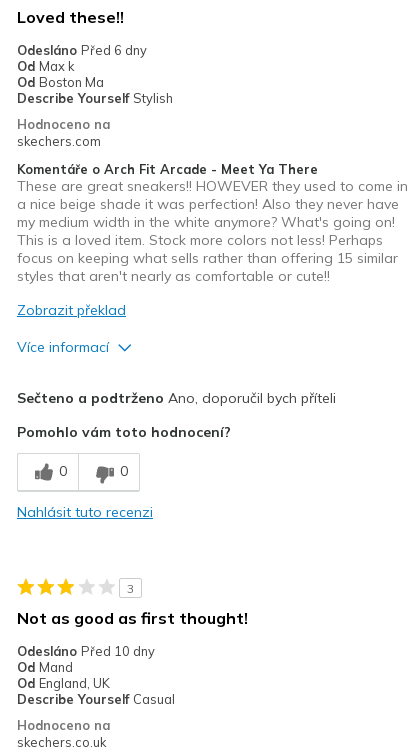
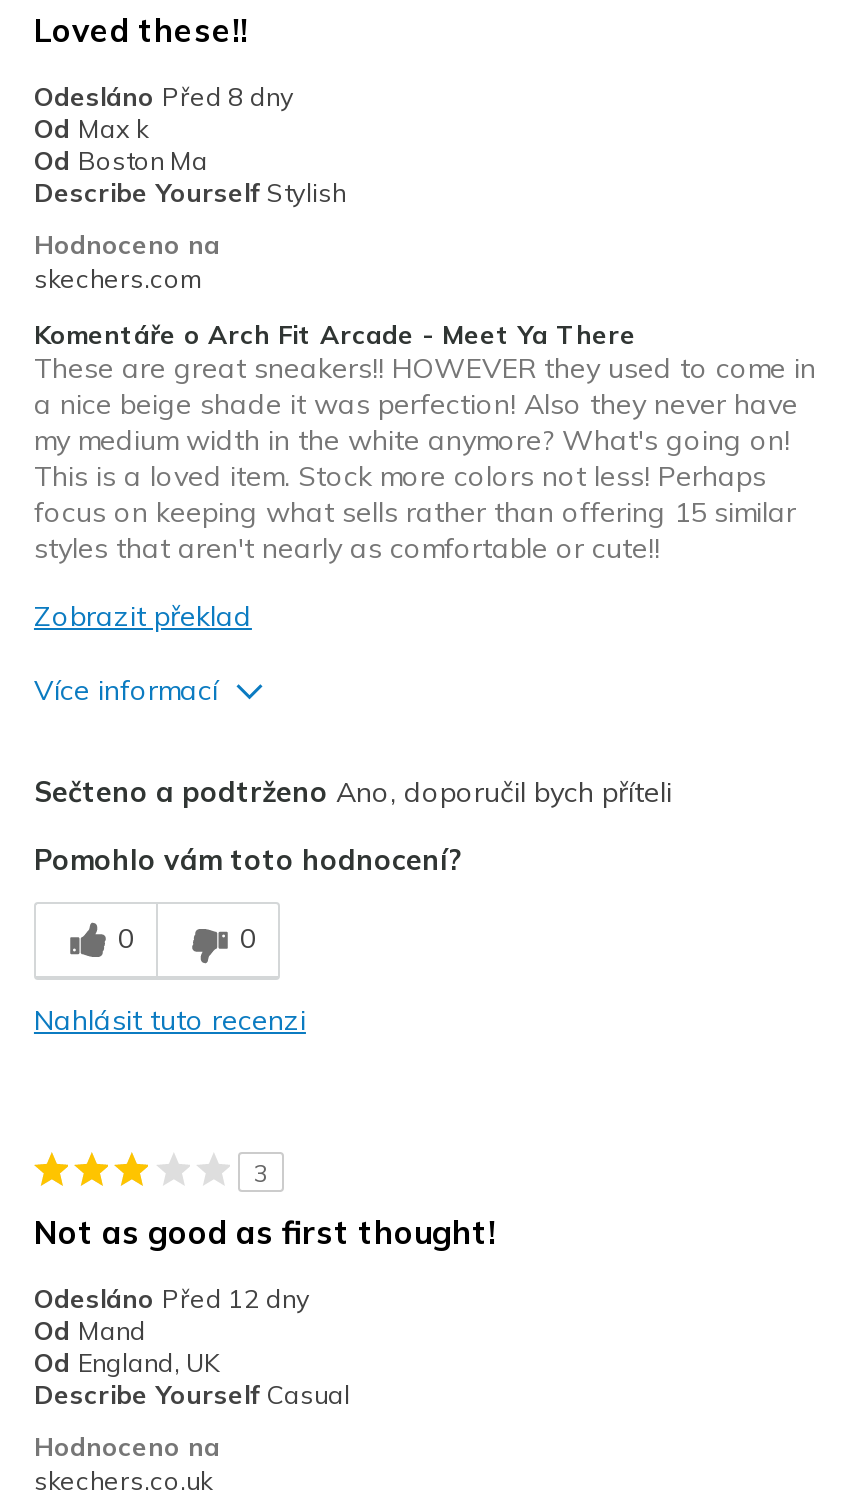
- Odesláno Před 6 dny
+ Odesláno Před 8 dny

- Odesláno Před 10 dny
+ Odesláno Před 12 dny
